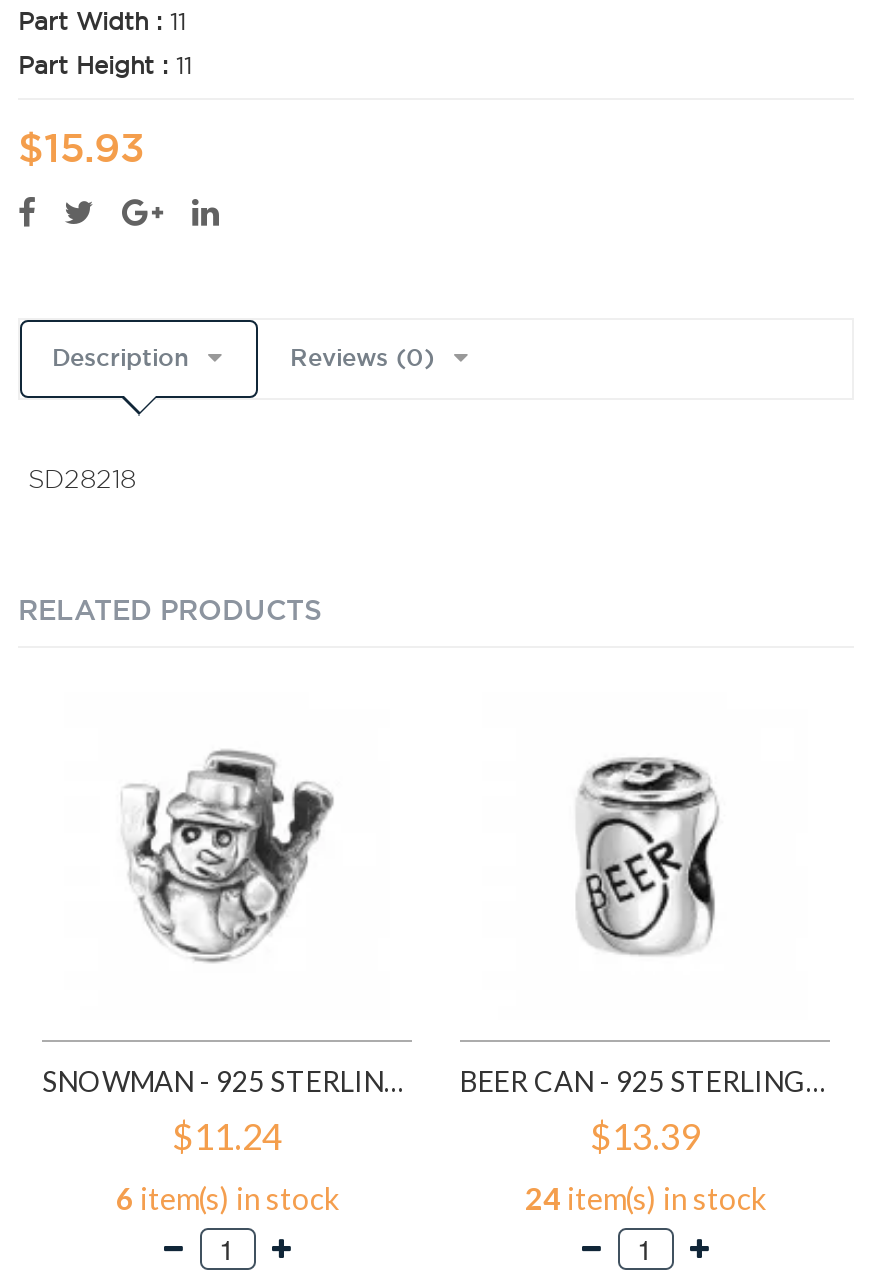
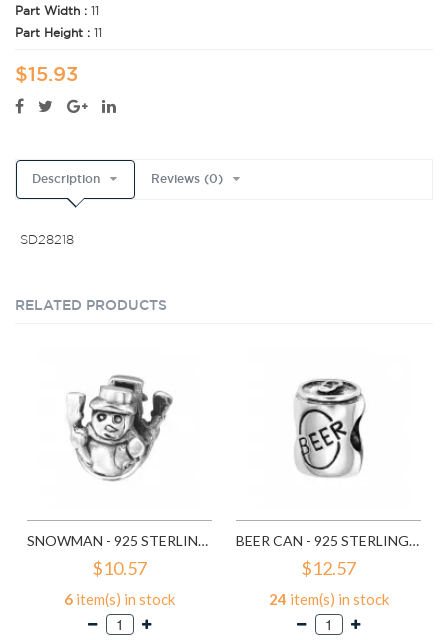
- $11.24
+ $10.57

- $13.39
+ $12.57
